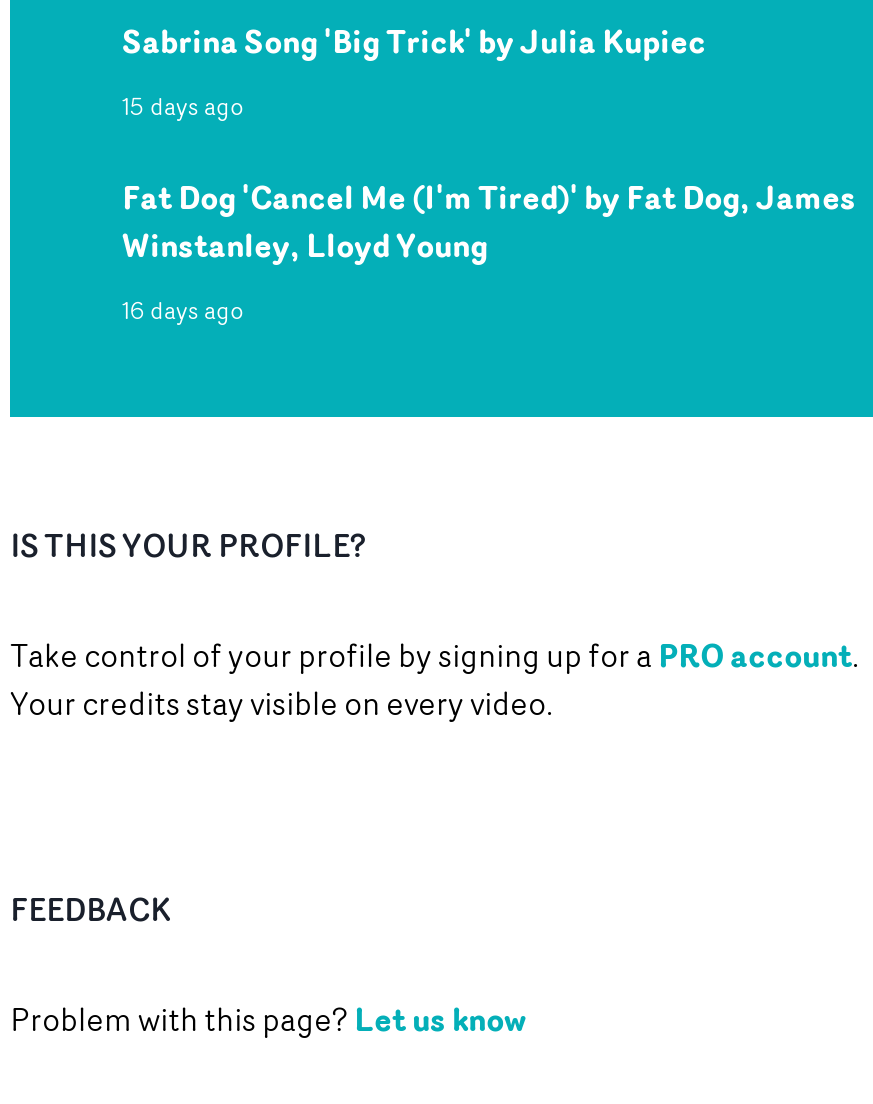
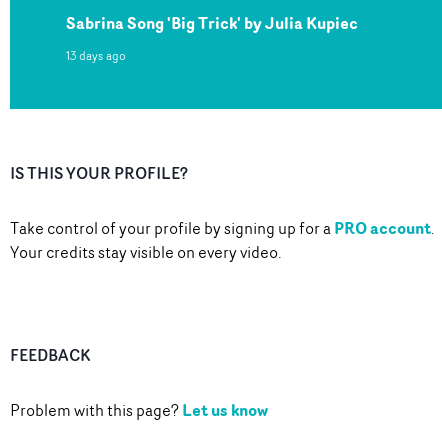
- 15 days ago
- Fat Dog 'Cancel Me (I'm Tired)' by Fat Dog, James
- Winstanley, Lloyd Young
- 16 days ago
+ 13 days ago
